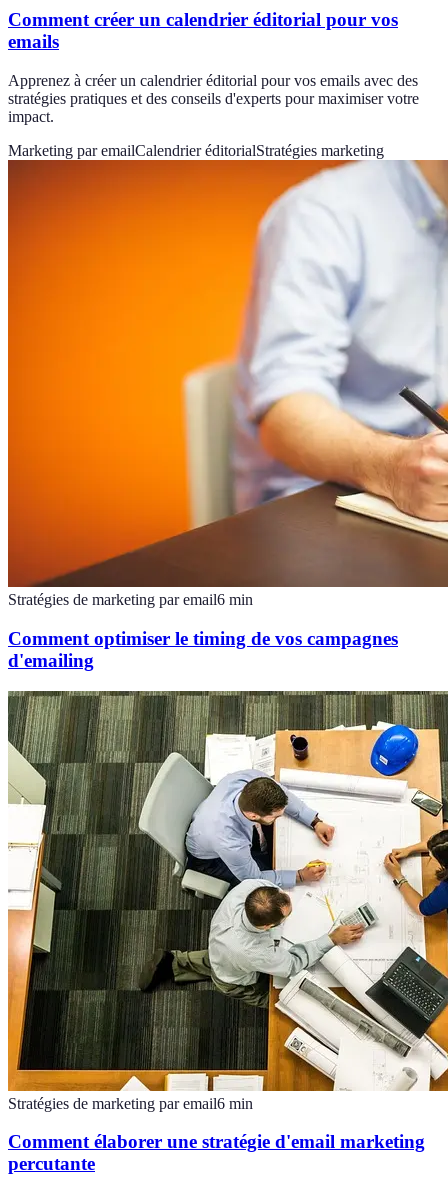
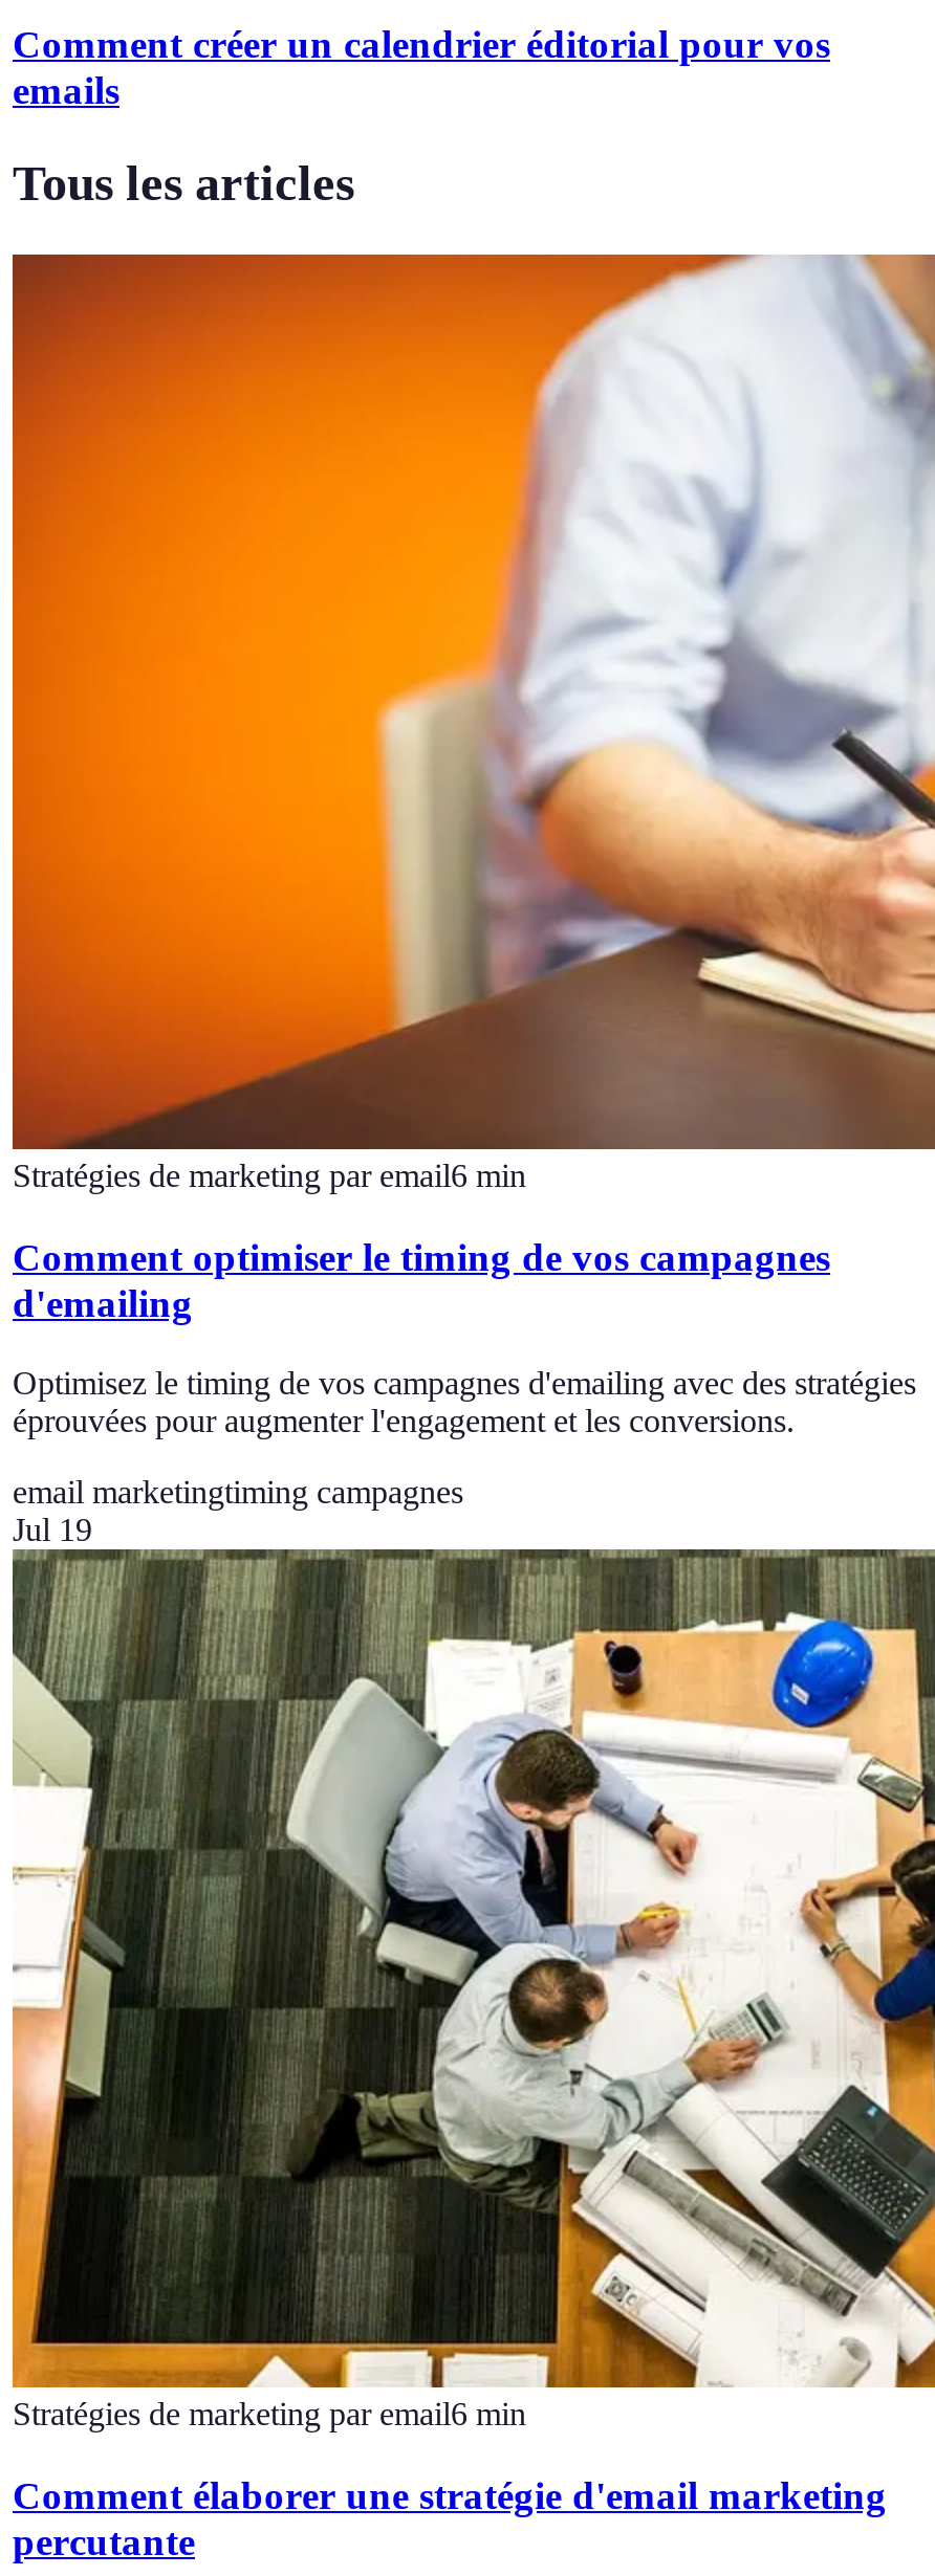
- Apprenez à créer un calendrier éditorial pour vos emails avec des
- stratégies pratiques et des conseils d'experts pour maximiser votre
- impact.
- Marketing par emailCalendrier éditorialStratégies marketing
+ Tous les articles

moved up: [image] | Stratégies de marketing par email6 min | Comment optimiser le timing de vos campagnes | d'emailing

+ Optimisez le timing de vos campagnes d'emailing avec des stratégies
+ éprouvées pour augmenter l'engagement et les conversions.
+ email marketingtiming campagnes
+ Jul 19
